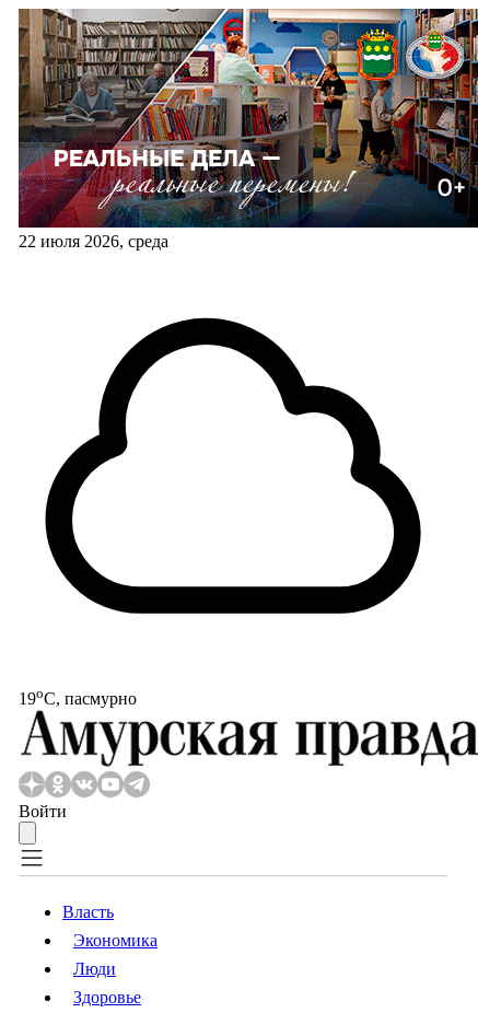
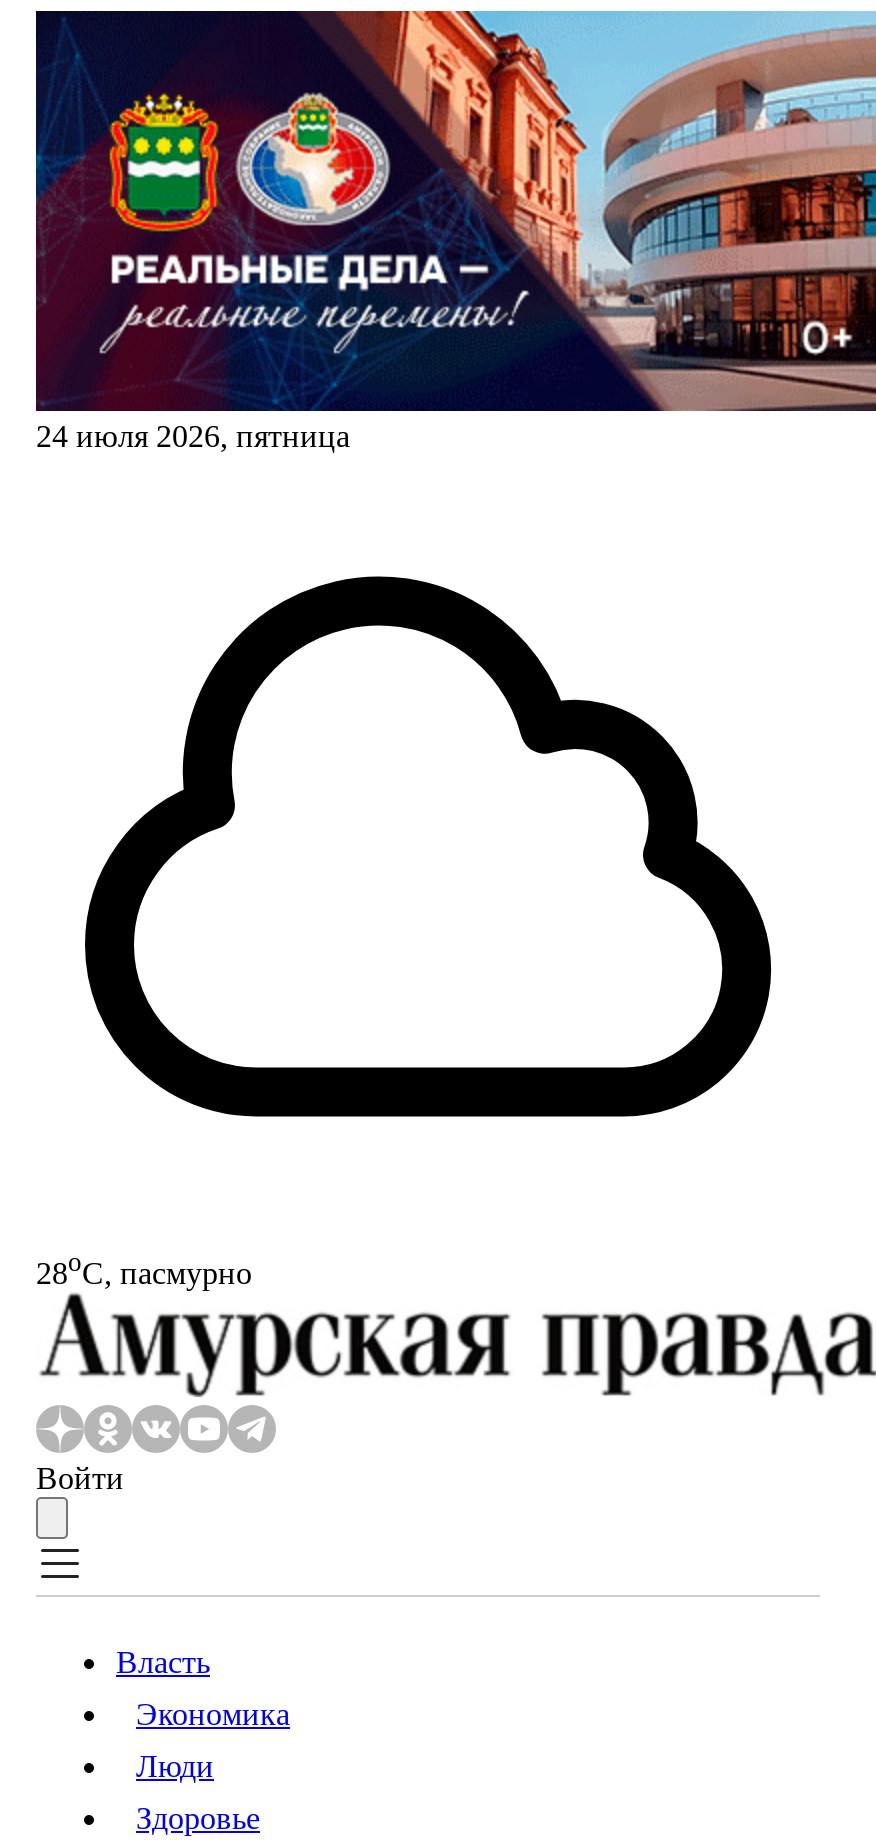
- [image]
- 22 июля 2026, среда
+ [image]
+ 24 июля 2026, пятница

- 19oС, пасмурно
+ 28oС, пасмурно
